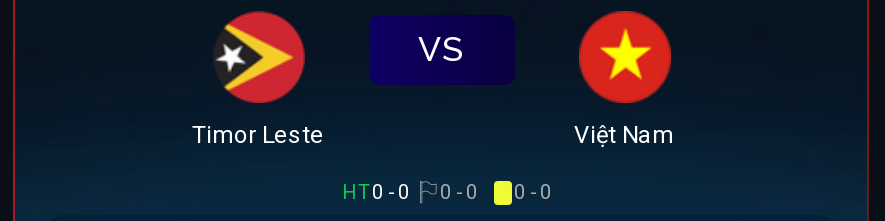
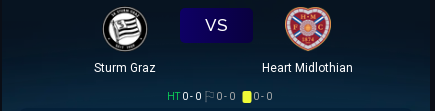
- [image]
- Timor Leste
+ [image]
+ Sturm Graz

- [image]
- Việt Nam
+ [image]
+ Heart Midlothian
